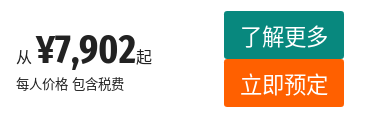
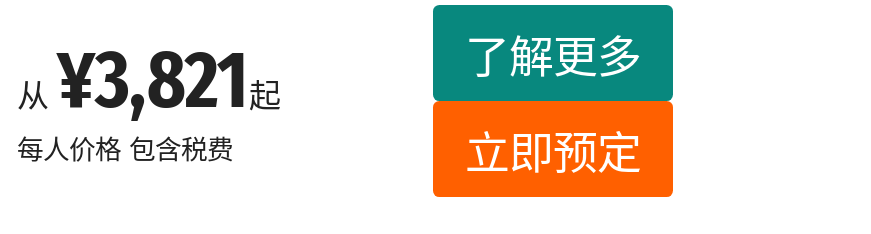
- 从¥7,902起
+ 从¥3,821起
